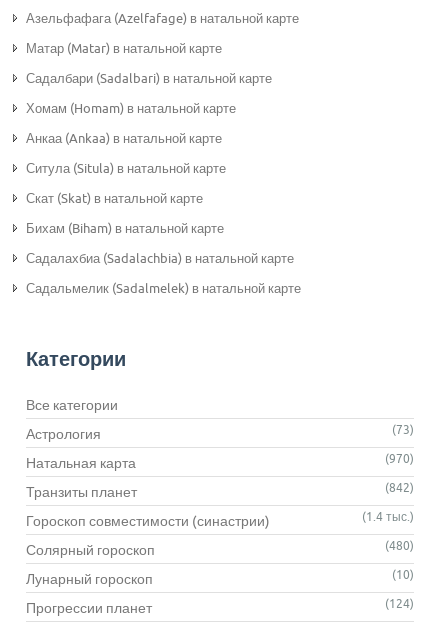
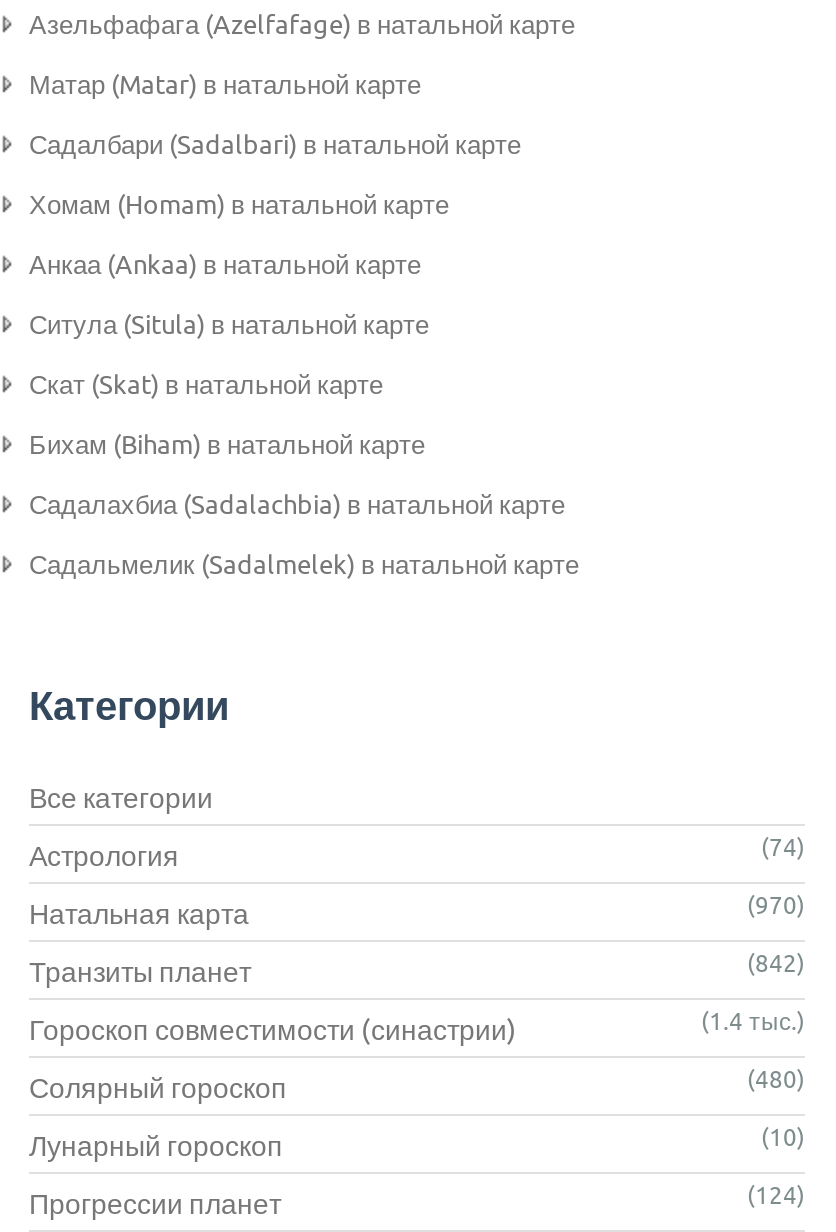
- (73)
+ (74)
